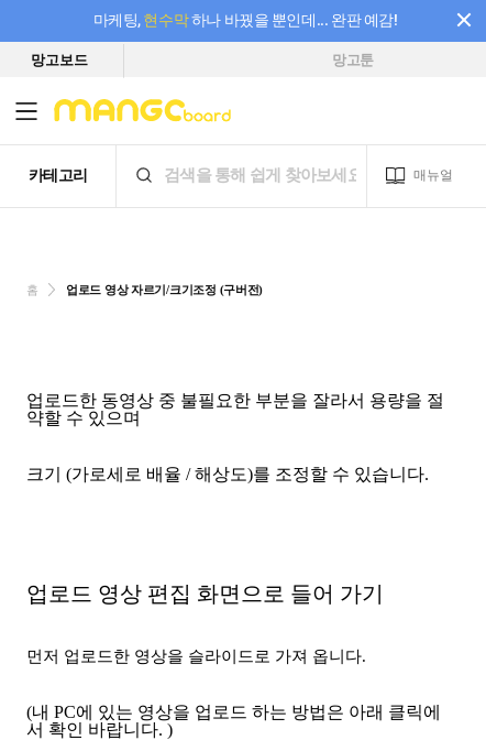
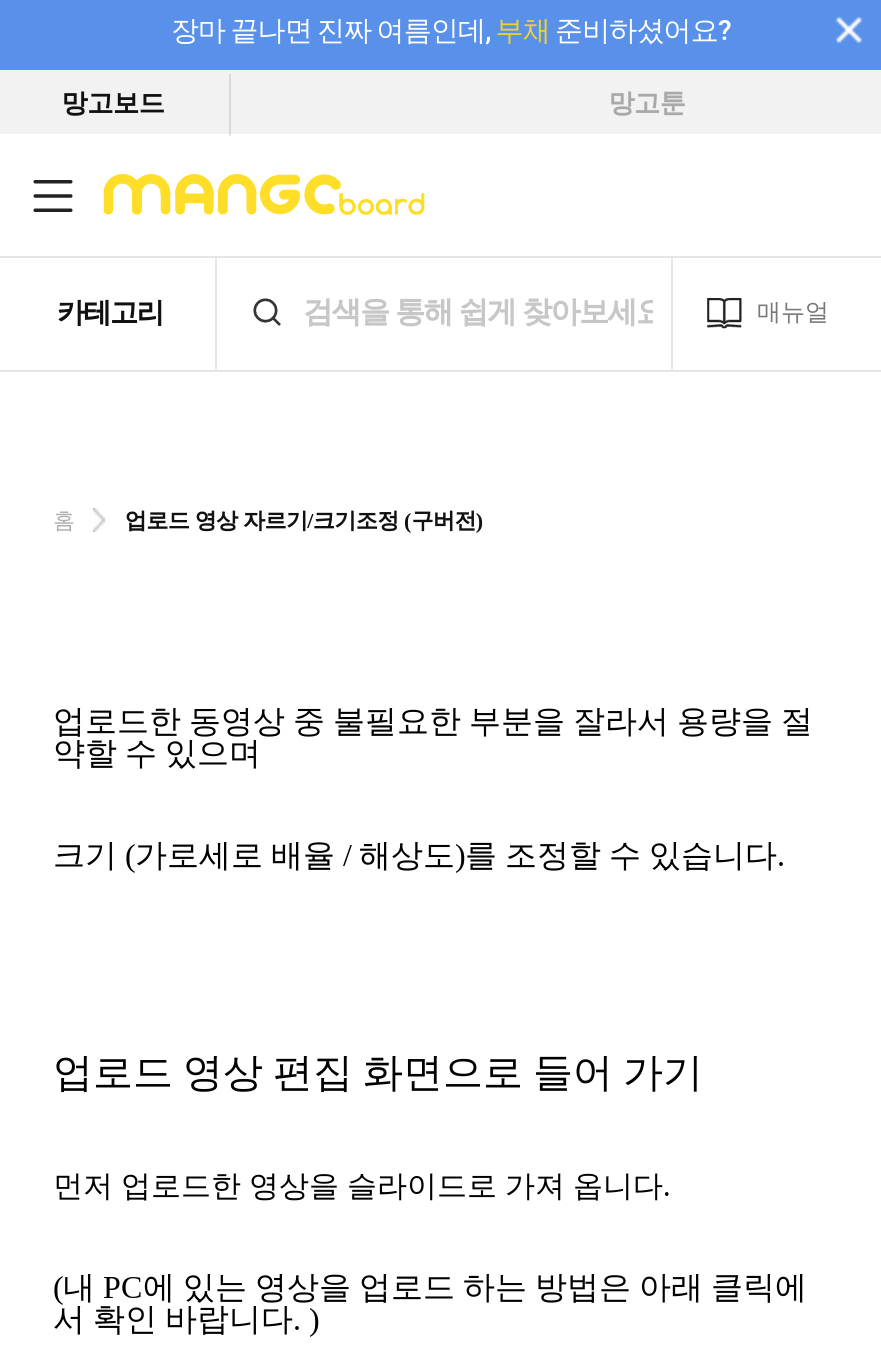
- 마케팅, 현수막 하나 바꿨을 뿐인데... 완판 예감!
+ 장마 끝나면 진짜 여름인데, 부채 준비하셨어요?
